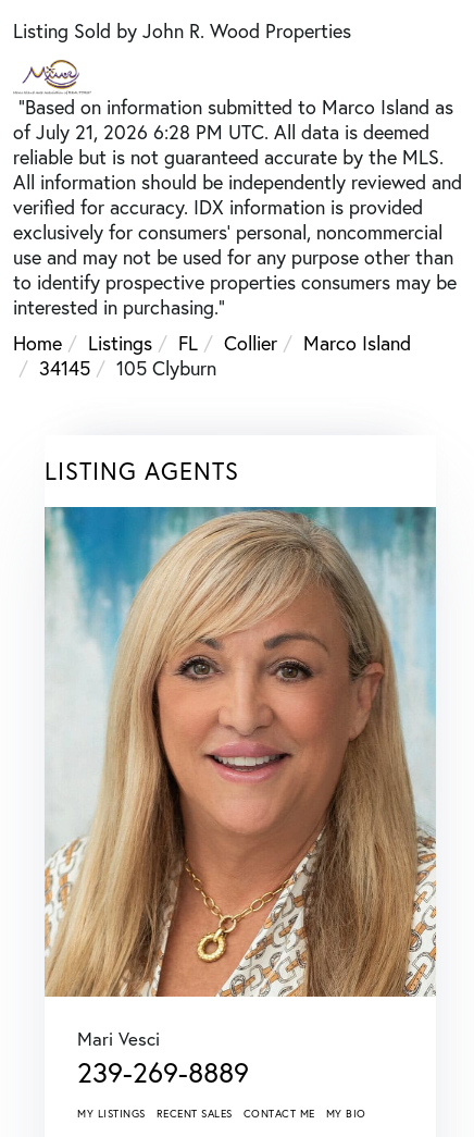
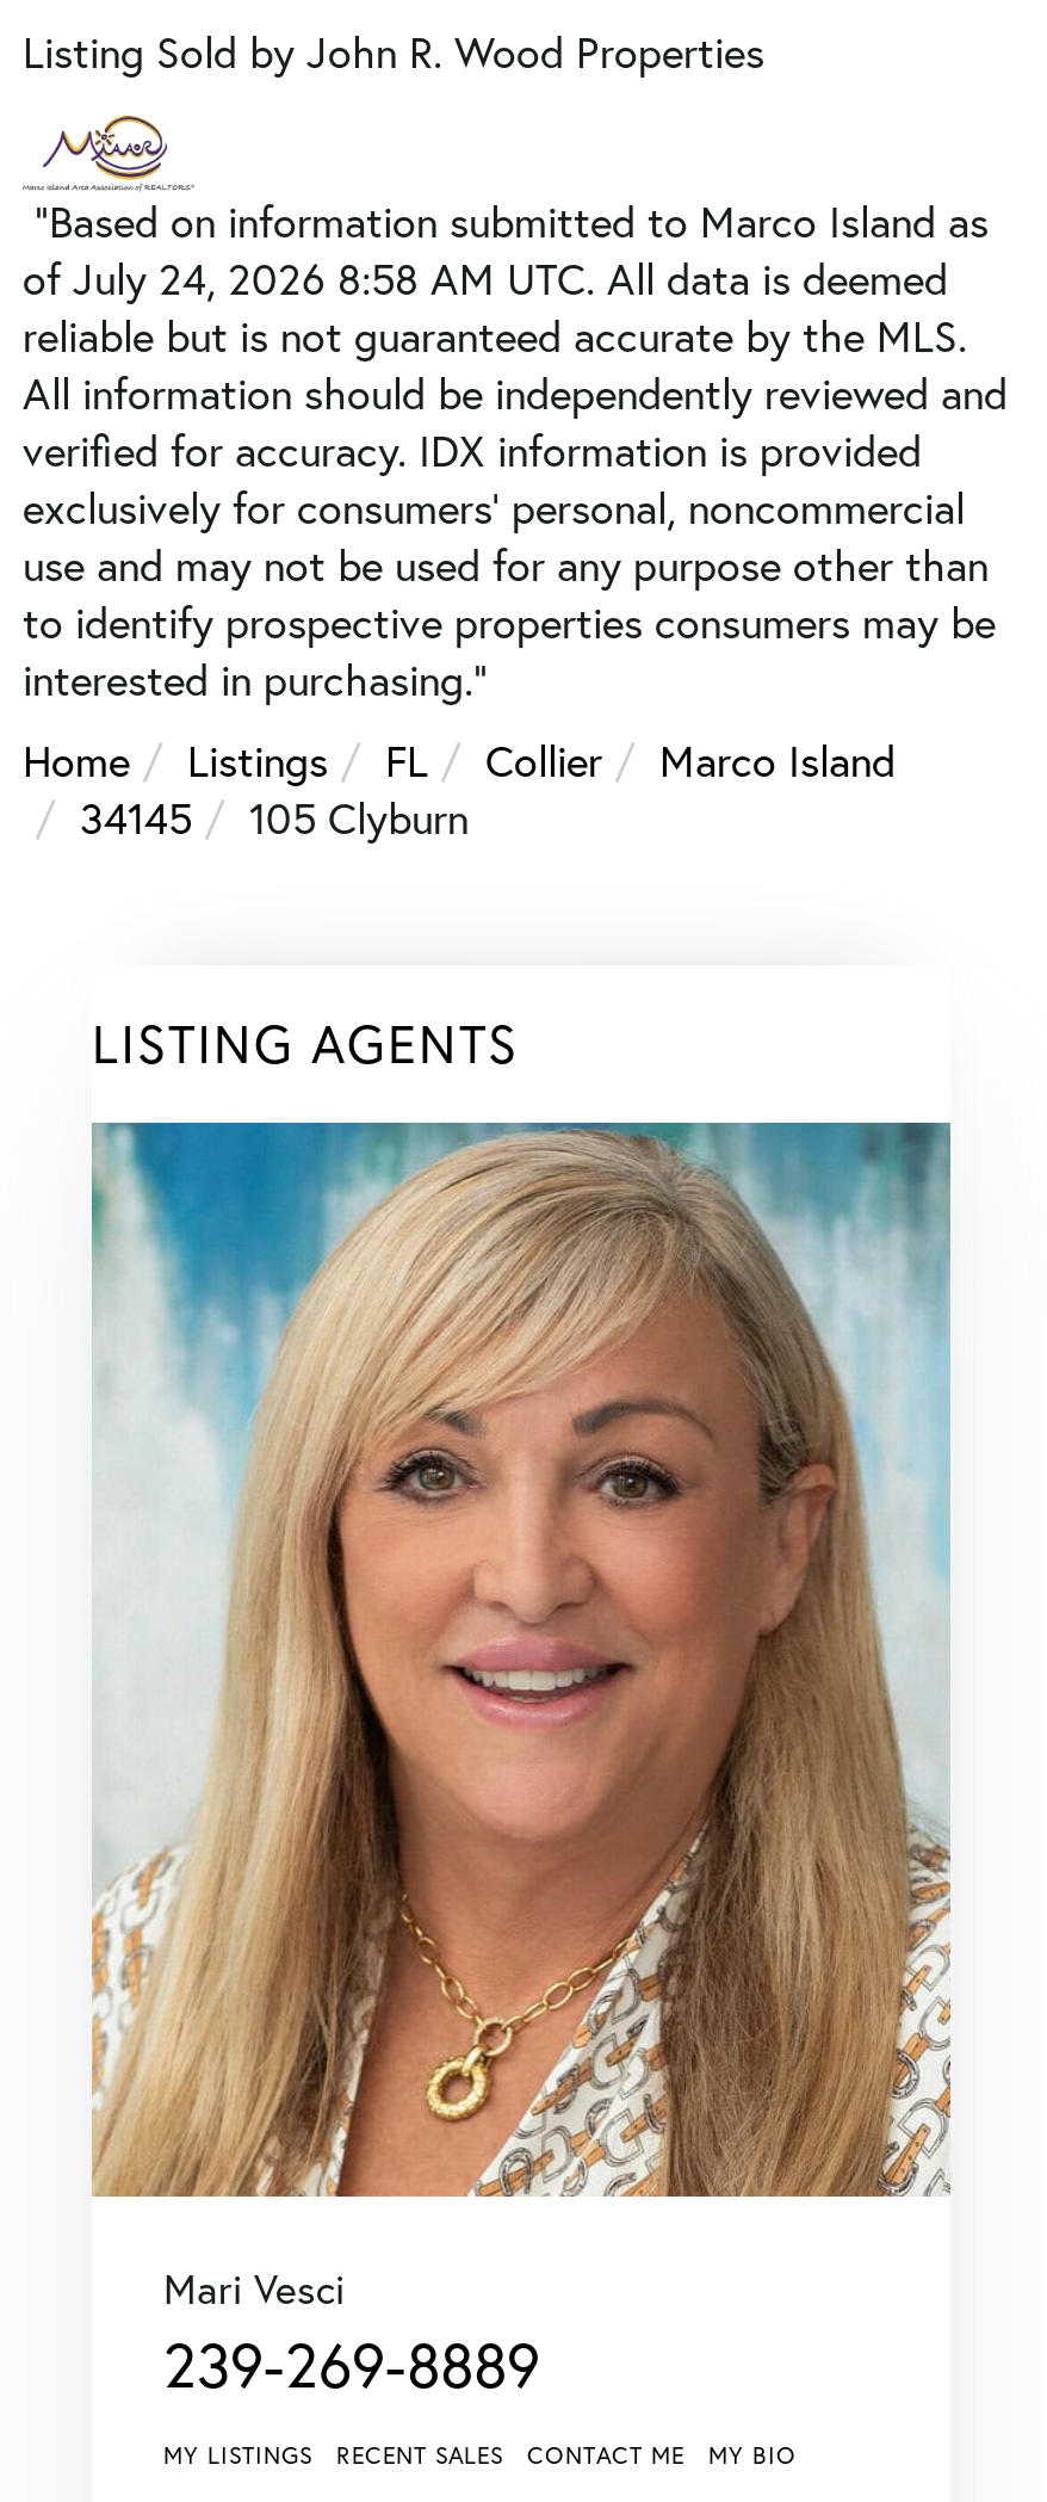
- of July 21, 2026 6:28 PM UTC. All data is deemed
+ of July 24, 2026 8:58 AM UTC. All data is deemed
